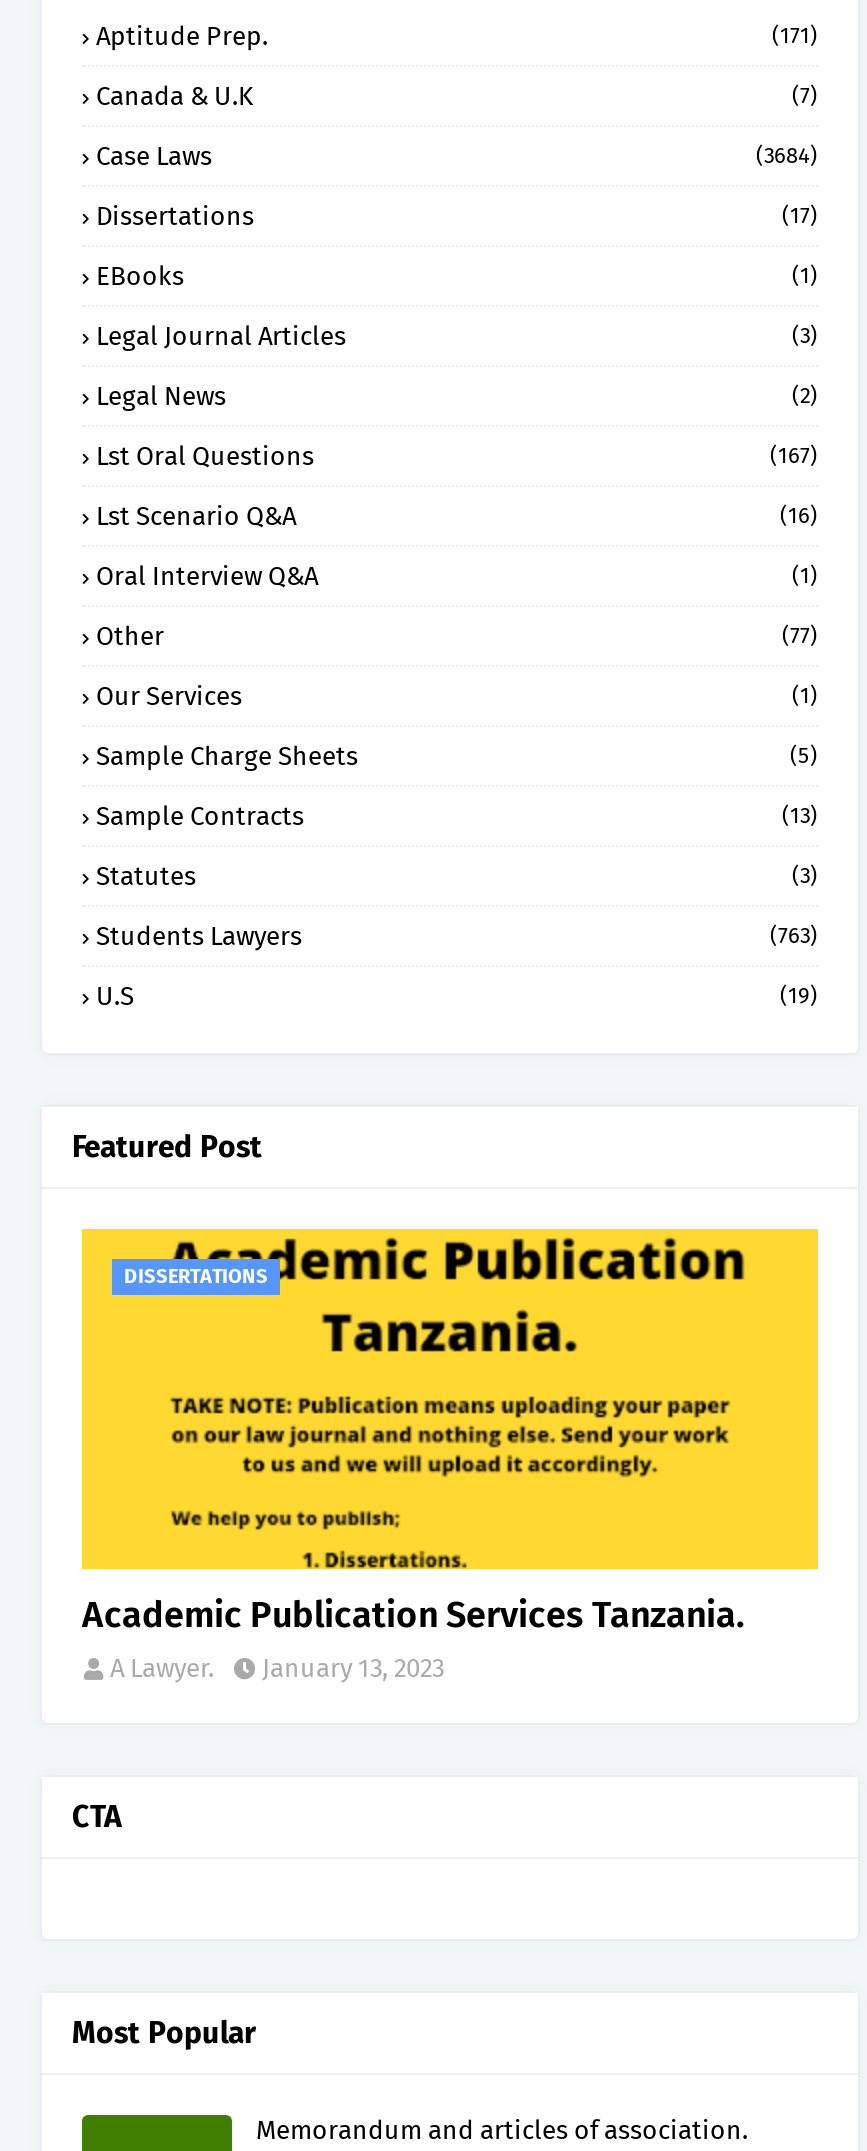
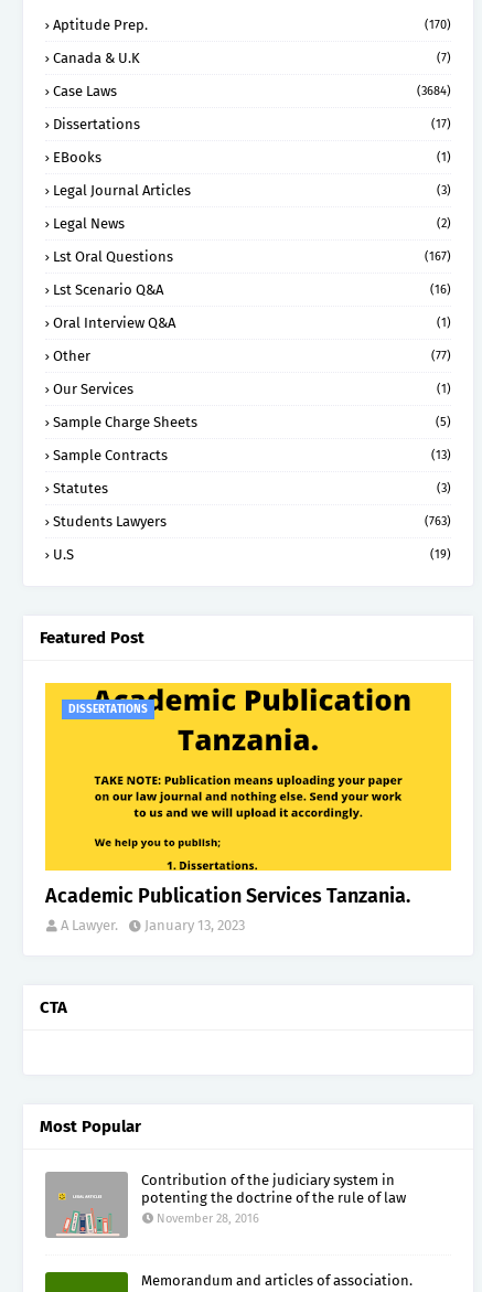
- (171)
+ (170)

+ [image]
+ Contribution of the judiciary system in
+ potenting the doctrine of the rule of law
+ November 28, 2016
